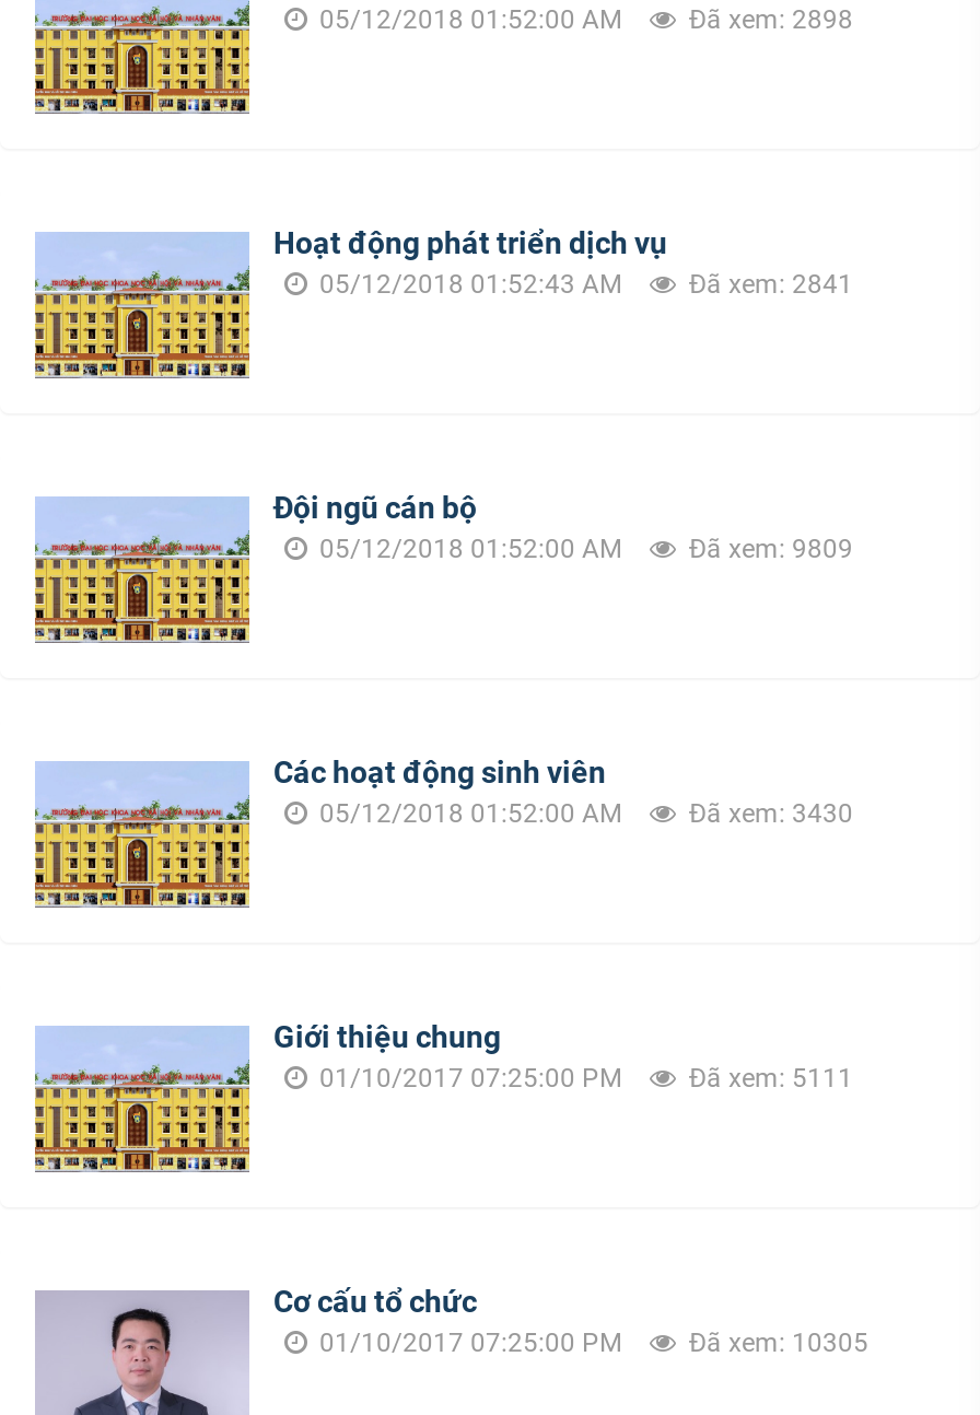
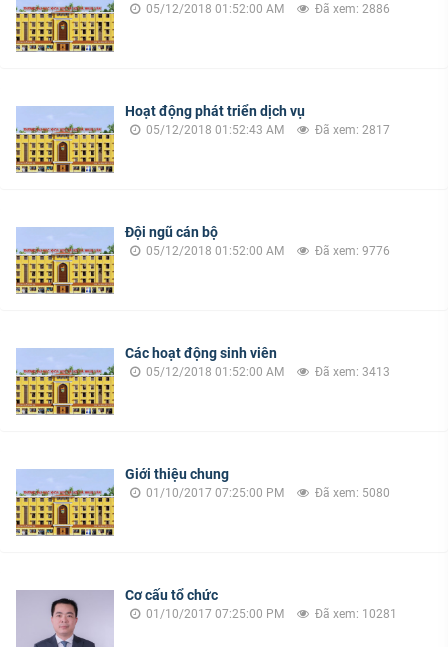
- Đã xem: 2898
+ Đã xem: 2886

- 05/12/2018 01:52:43 AM Đã xem: 2841
+ 05/12/2018 01:52:43 AM Đã xem: 2817

- 05/12/2018 01:52:00 AM Đã xem: 9809
+ 05/12/2018 01:52:00 AM Đã xem: 9776

- 05/12/2018 01:52:00 AM Đã xem: 3430
+ 05/12/2018 01:52:00 AM Đã xem: 3413

- 01/10/2017 07:25:00 PM Đã xem: 5111
+ 01/10/2017 07:25:00 PM Đã xem: 5080

- 01/10/2017 07:25:00 PM Đã xem: 10305
+ 01/10/2017 07:25:00 PM Đã xem: 10281
